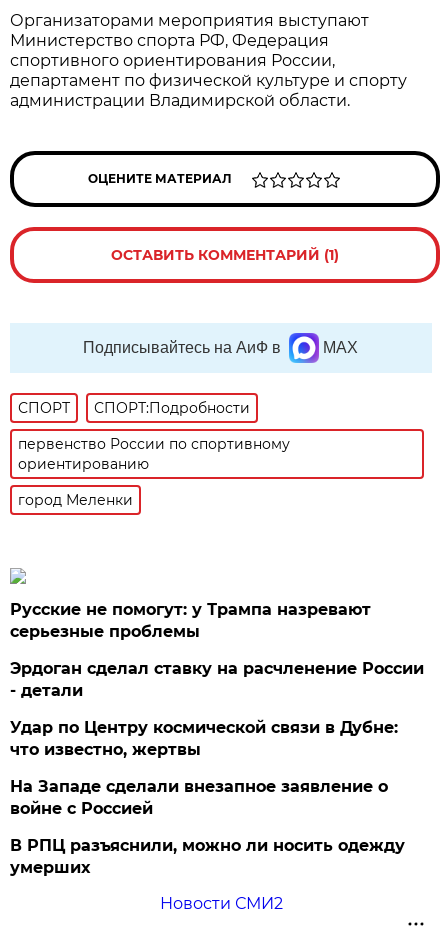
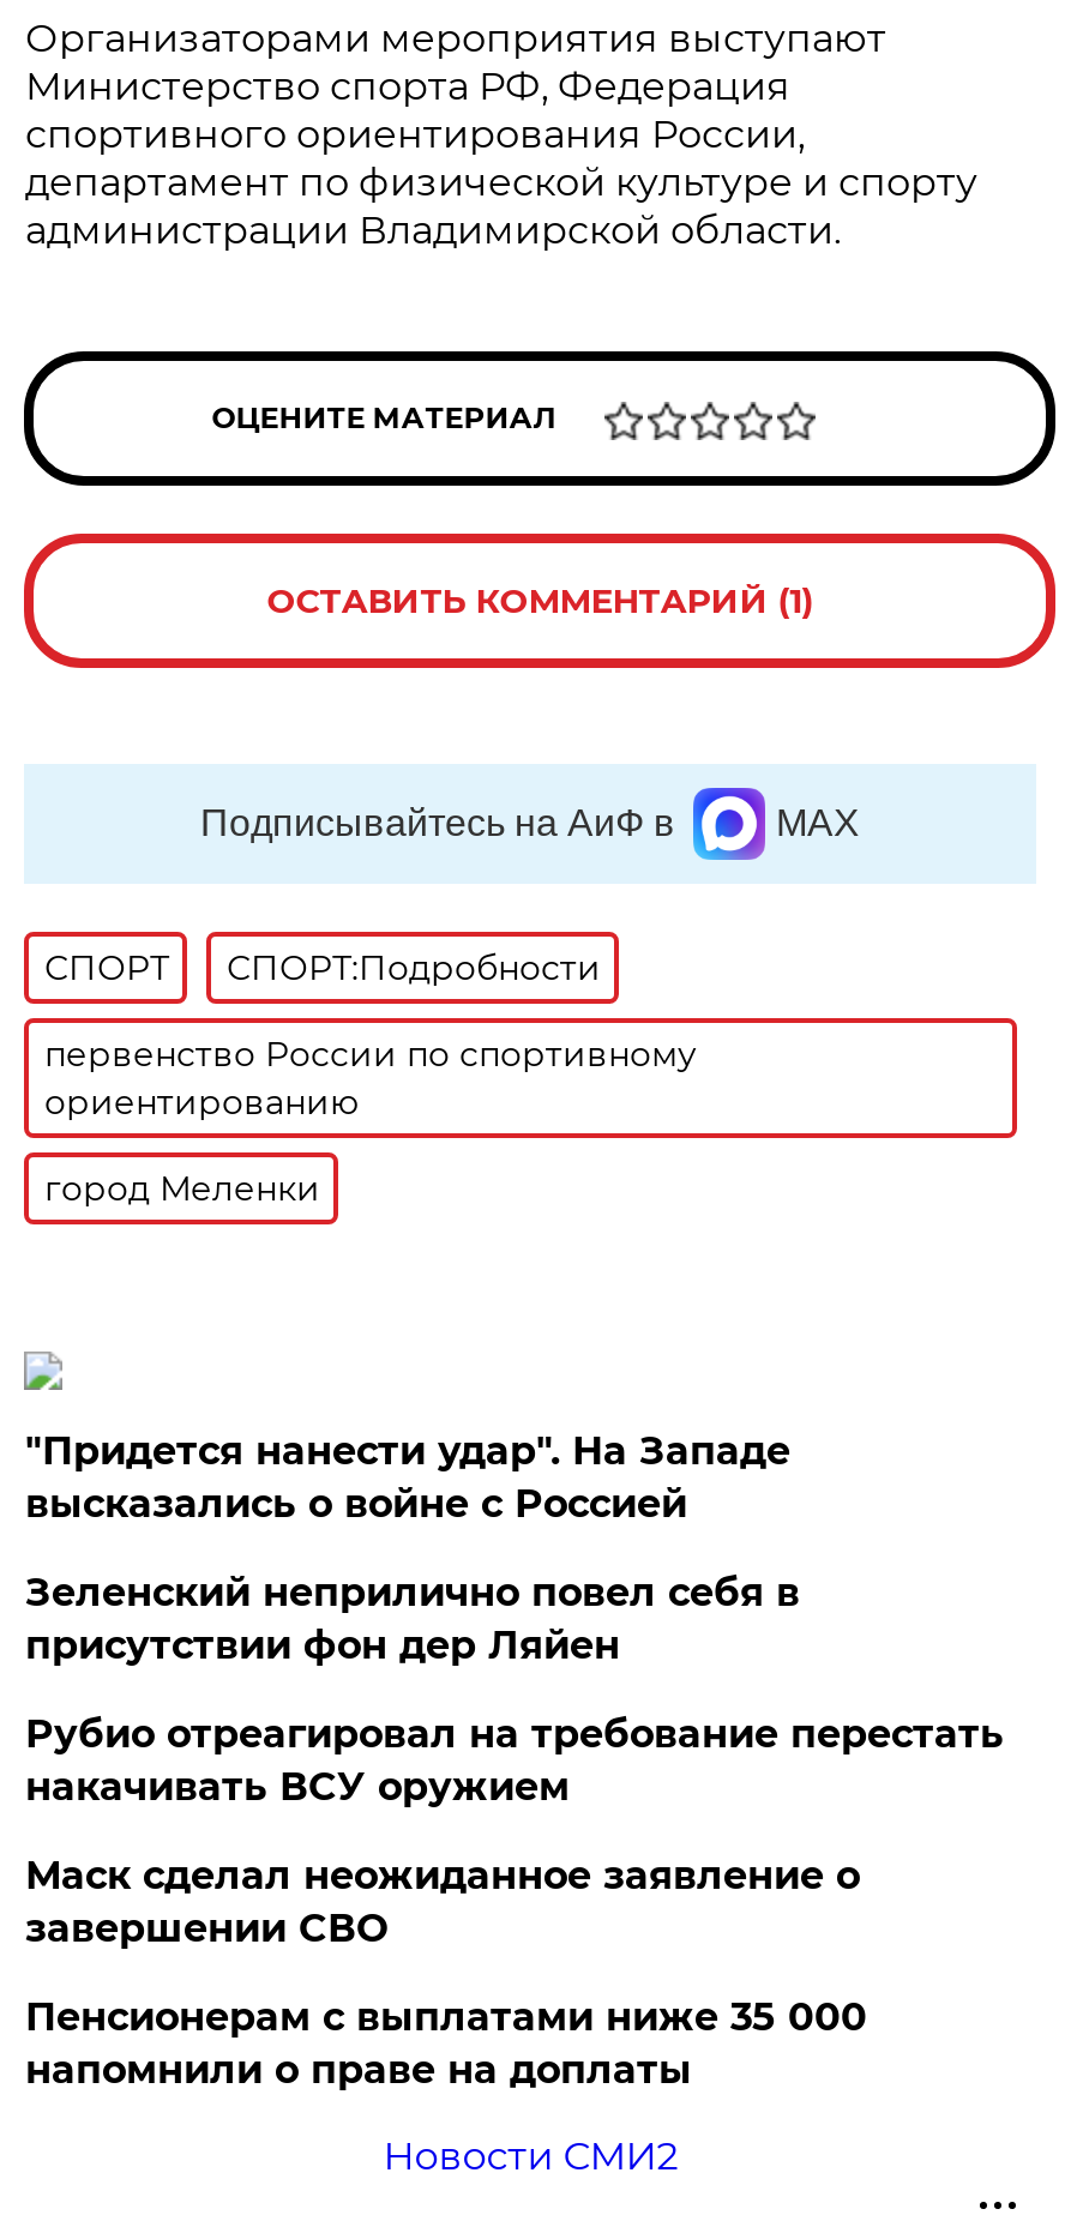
- Русские не помогут: у Трампа назревают
- серьезные проблемы
+ "Придется нанести удар". На Западе
+ высказались о войне с Россией

- Эрдоган сделал ставку на расчленение России
- - детали
+ Зеленский неприлично повел cебя в
+ присутствии фон дер Ляйен

- Удар по Центру космической связи в Дубне:
- что известно, жертвы
+ Рубио отреагировал на требование перестать
+ накачивать ВСУ оружием

- На Западе сделали внезапное заявление о
- войне с Россией
+ Маск сделал неожиданное заявление о
+ завершении СВО

- В РПЦ разъяснили, можно ли носить одежду
- умерших
+ Пенсионерам с выплатами ниже 35 000
+ напомнили о праве на доплаты
